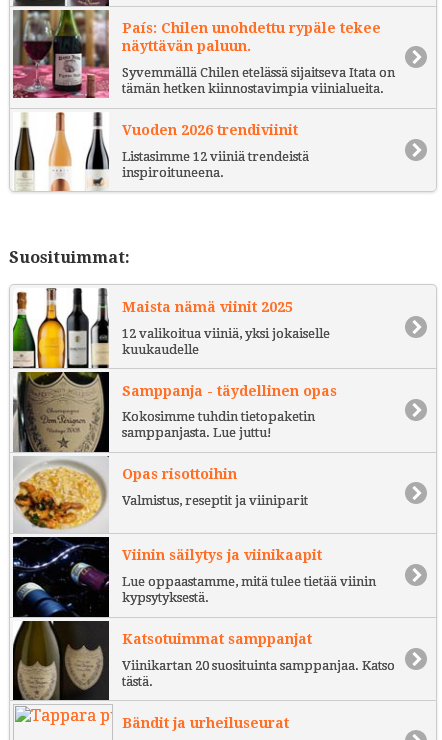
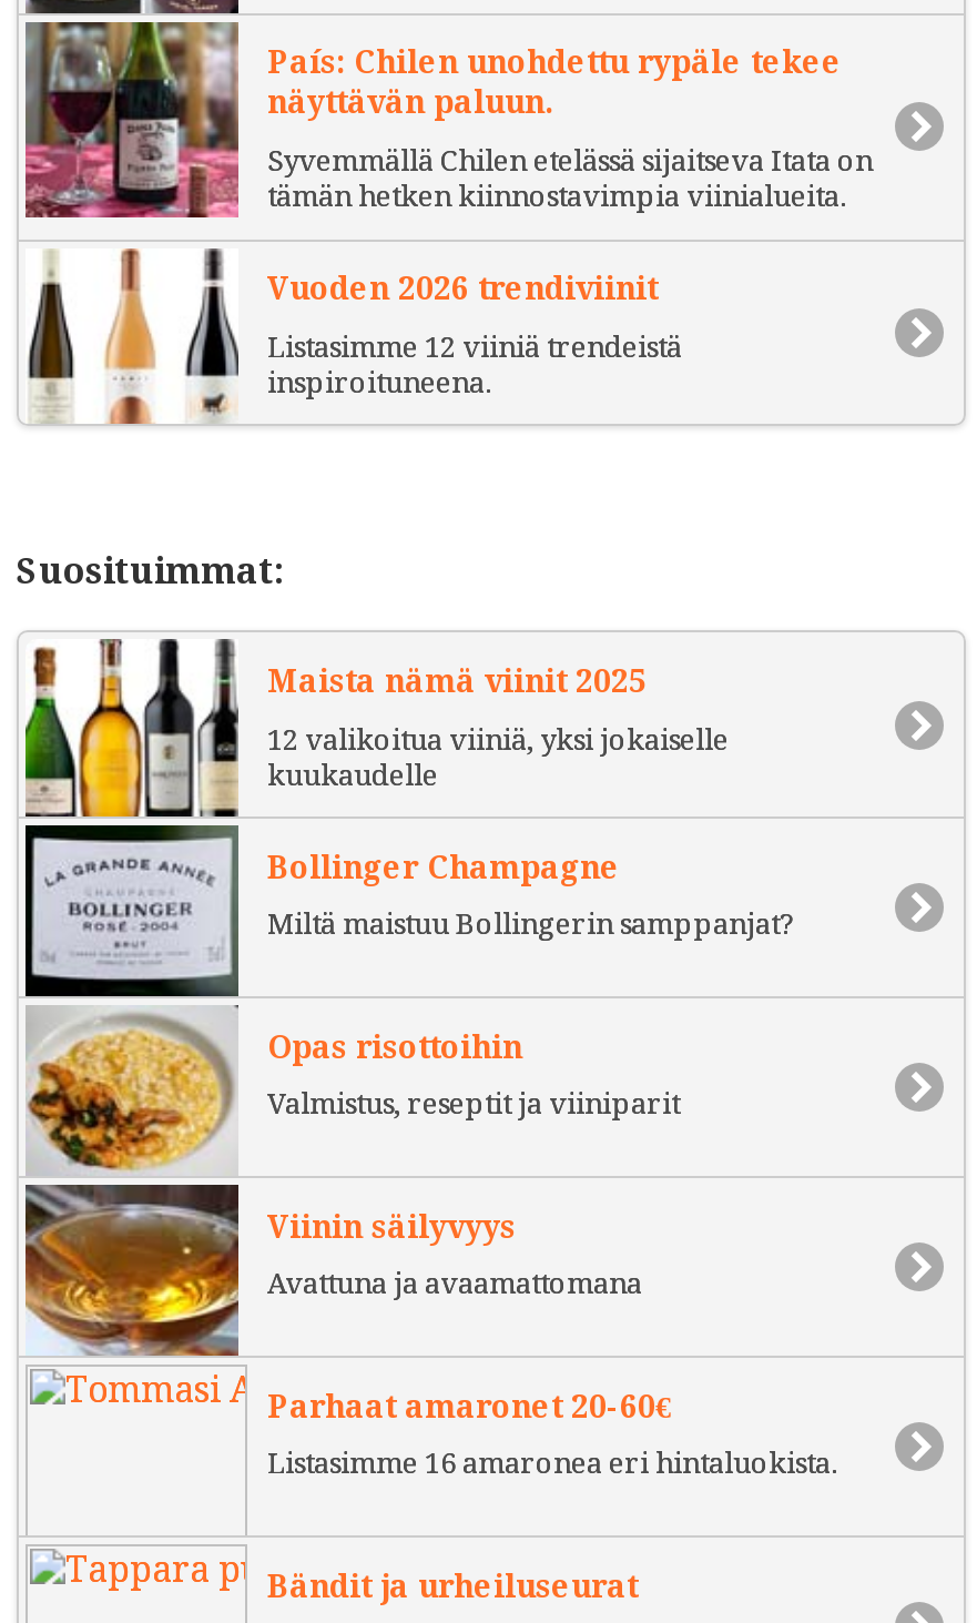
- [image]
- Samppanja - täydellinen opas
+ [image]
+ Bollinger Champagne

- Kokosimme tuhdin tietopaketin
- samppanjasta. Lue juttu!
+ Miltä maistuu Bollingerin samppanjat?

- [image]
- Viinin säilytys ja viinikaapit
+ [image]
+ Viinin säilyvyys

- Lue oppaastamme, mitä tulee tietää viinin
- kypsytyksestä.
+ Avattuna ja avaamattomana

- Katsotuimmat samppanjat
+ Parhaat amaronet 20-60€

- Viinikartan 20 suosituinta samppanjaa. Katso
- tästä.
+ Listasimme 16 amaronea eri hintaluokista.
